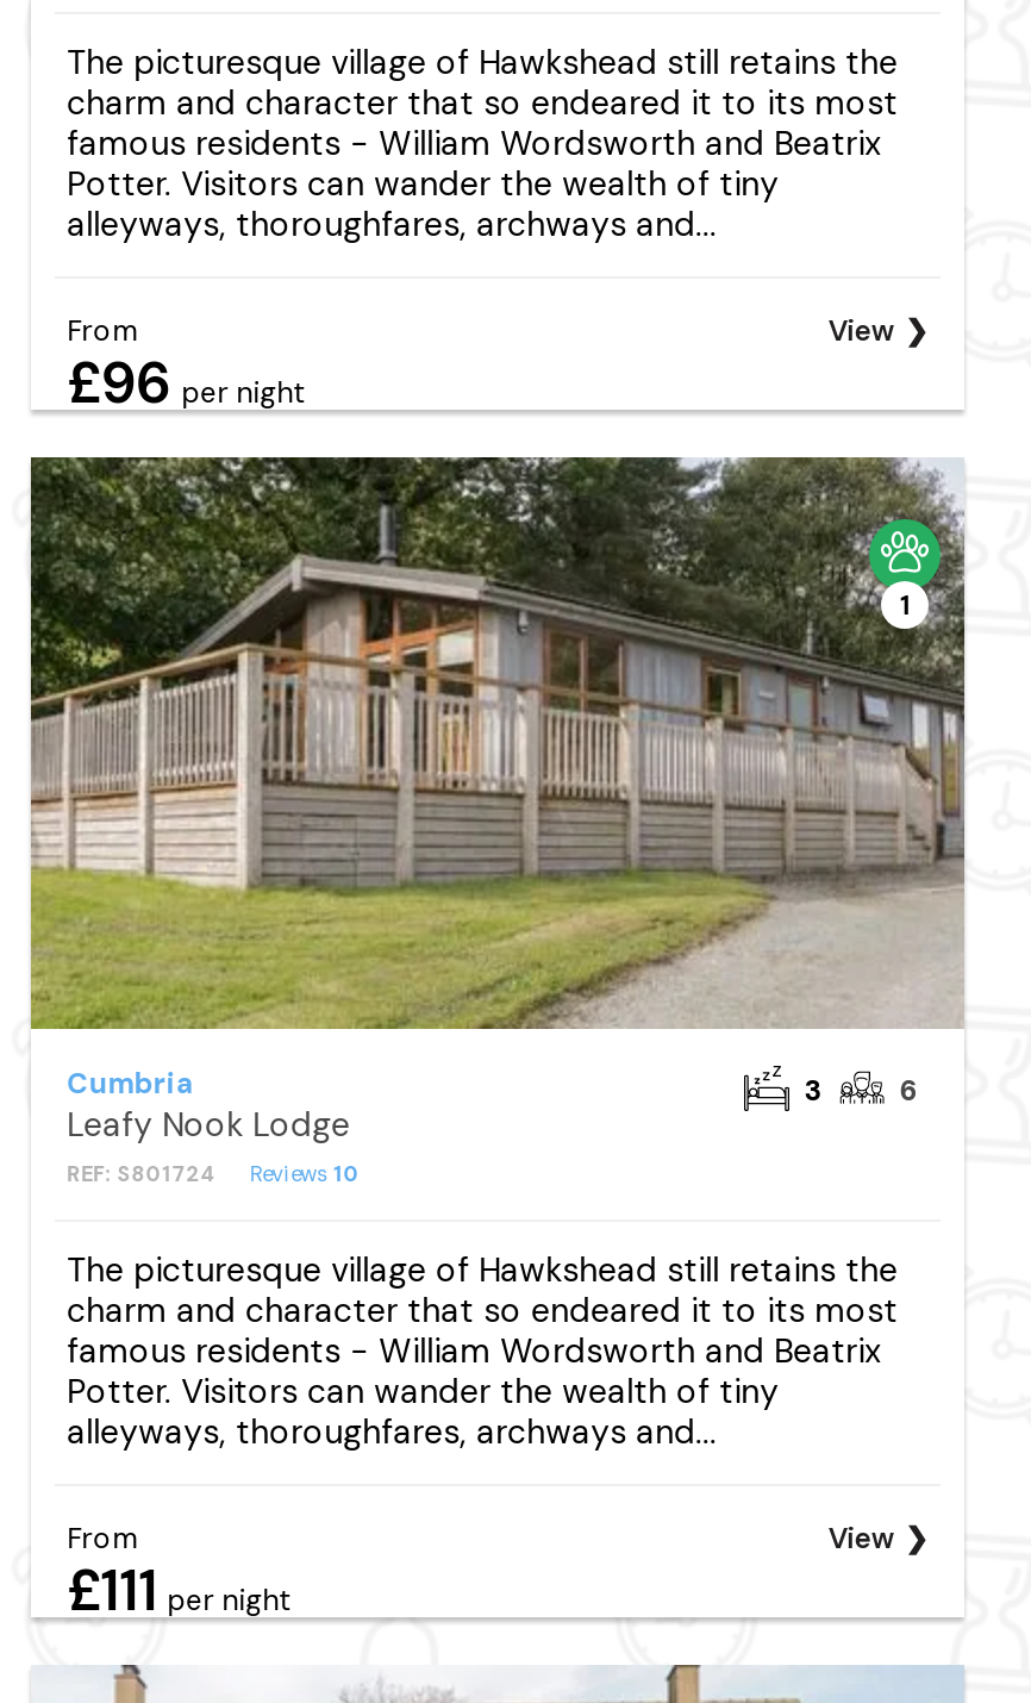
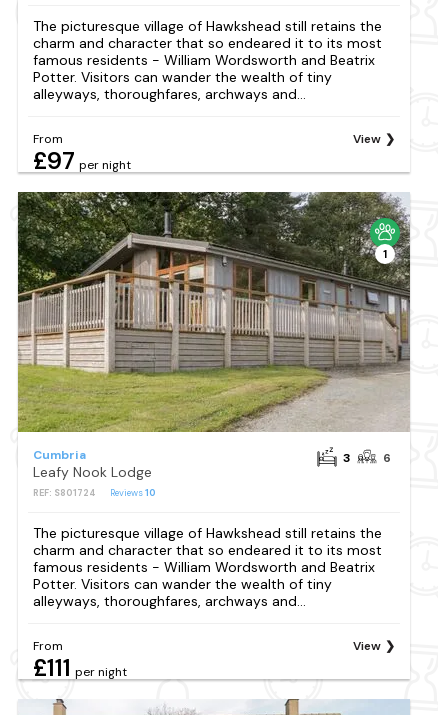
- £96 per night
+ £97 per night
